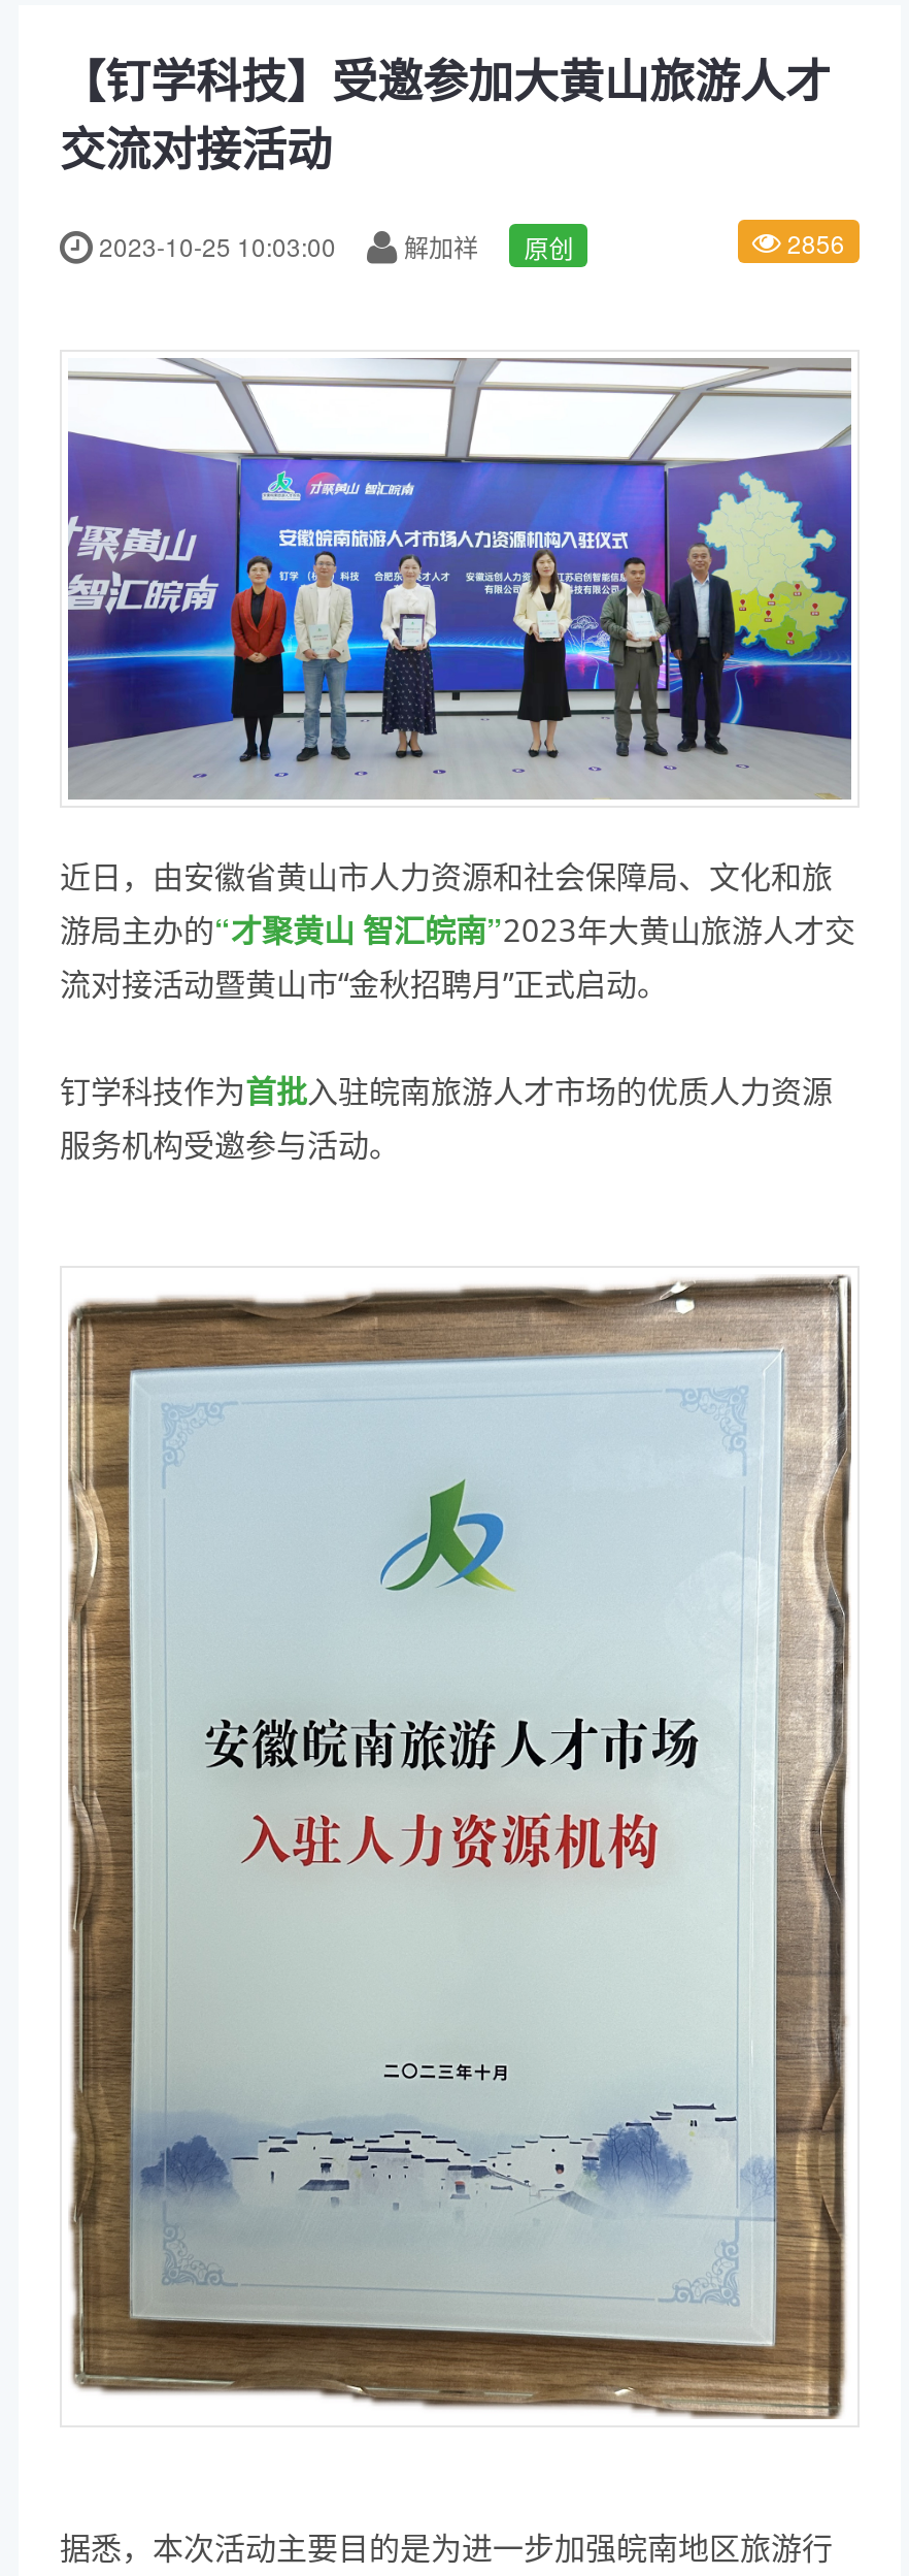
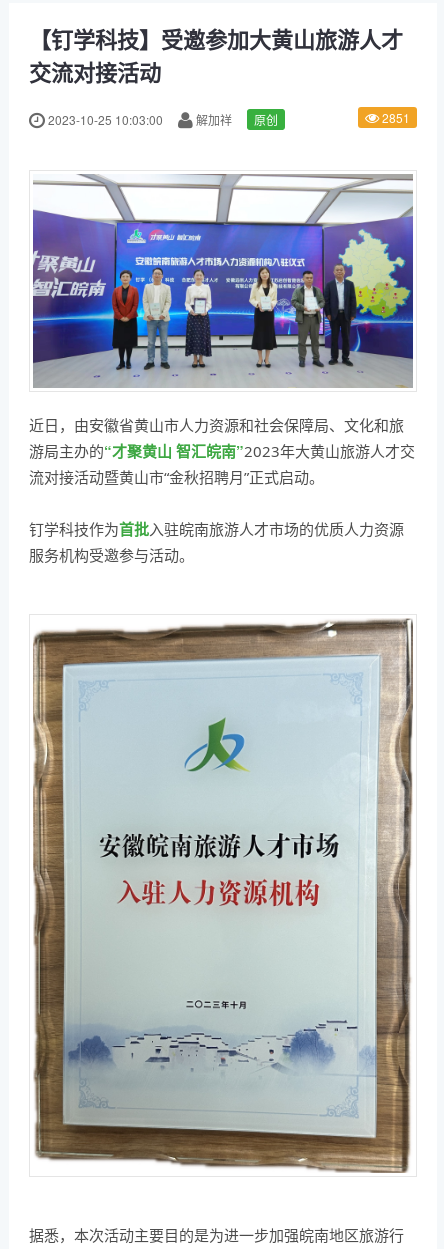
- 2856
+ 2851
